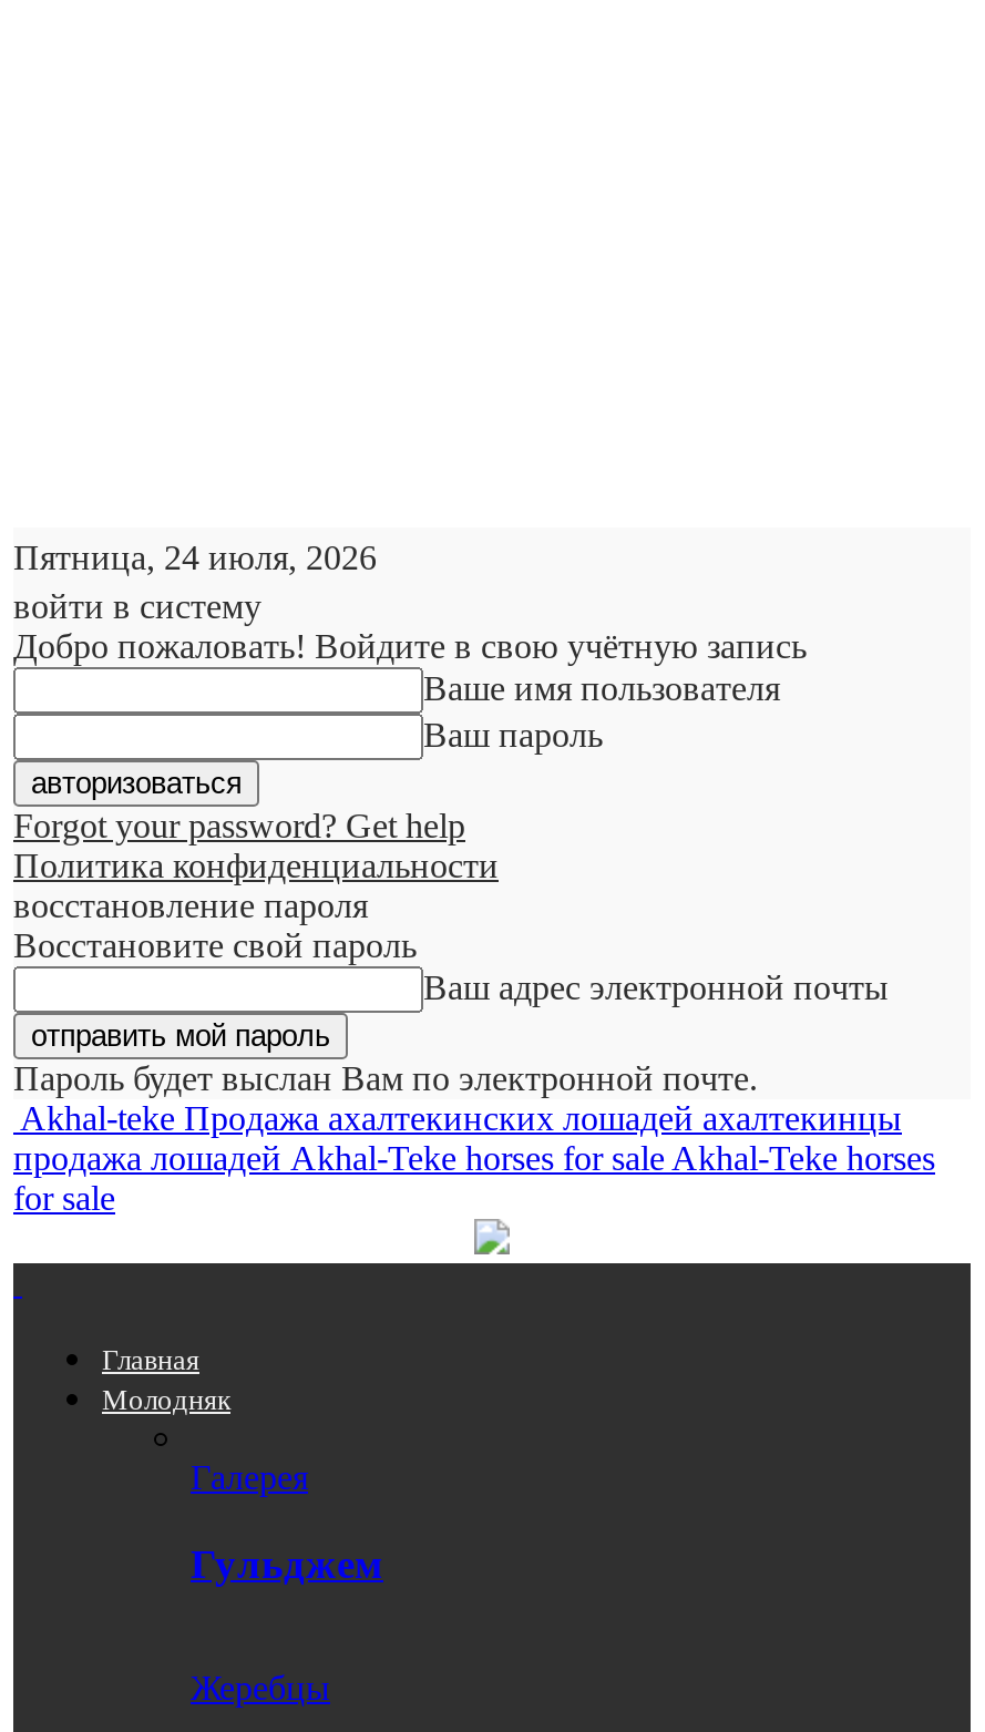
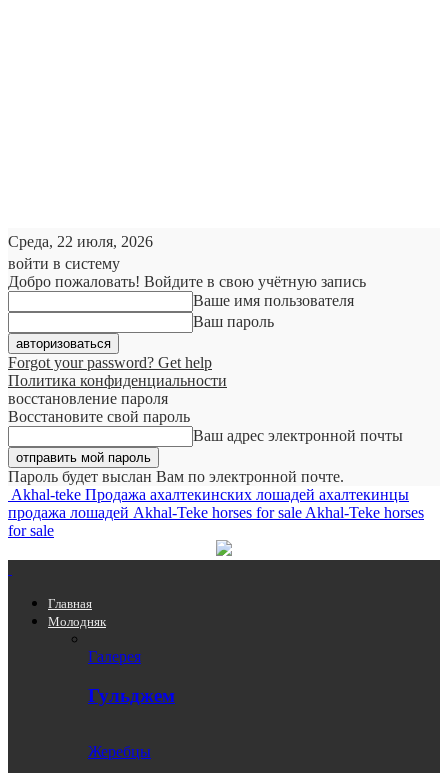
- Пятница, 24 июля, 2026
+ Среда, 22 июля, 2026
